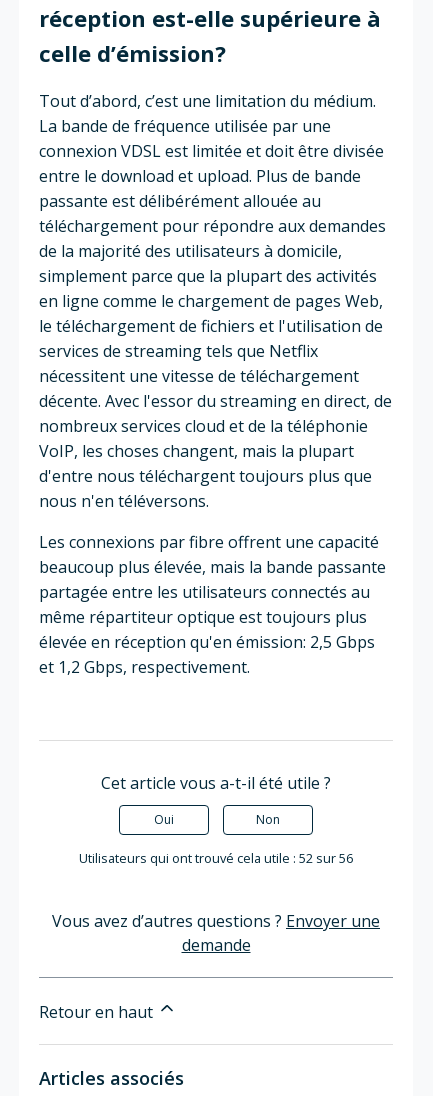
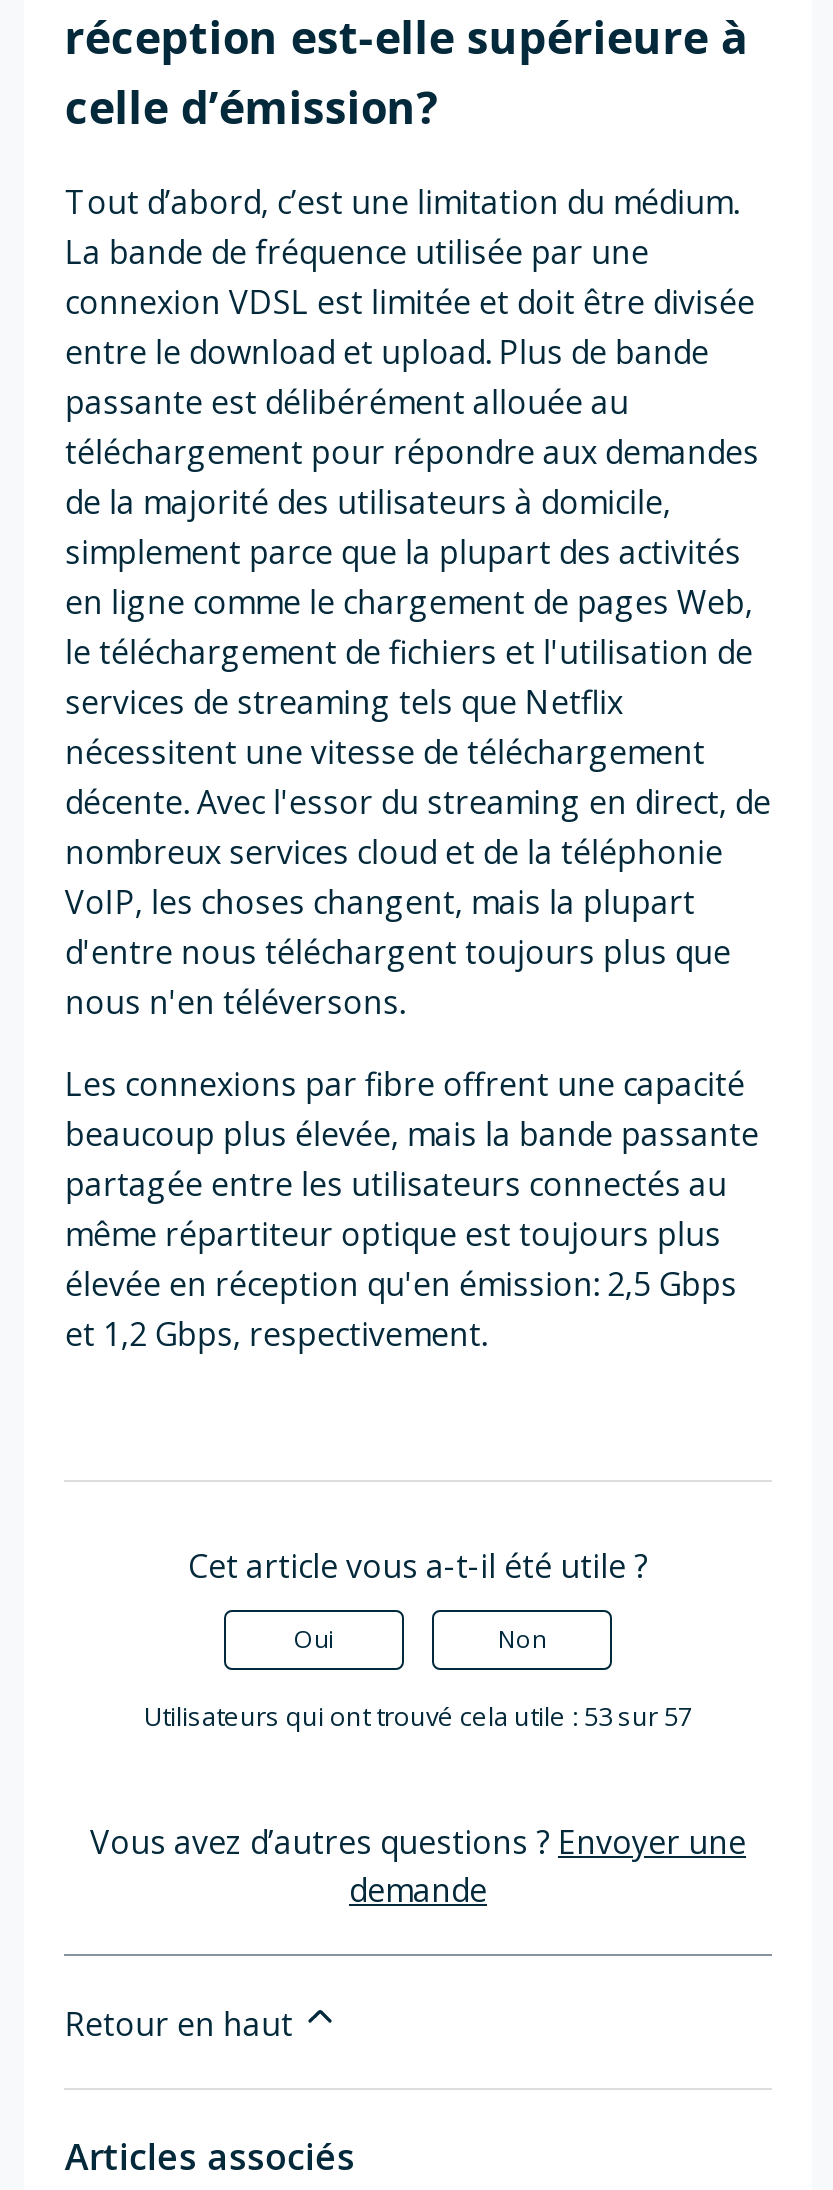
- Utilisateurs qui ont trouvé cela utile : 52 sur 56
+ Utilisateurs qui ont trouvé cela utile : 53 sur 57
